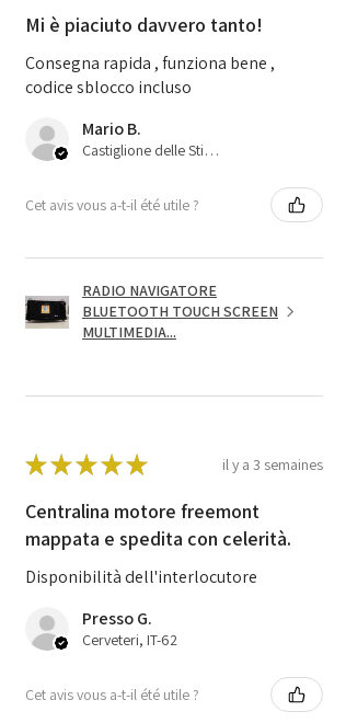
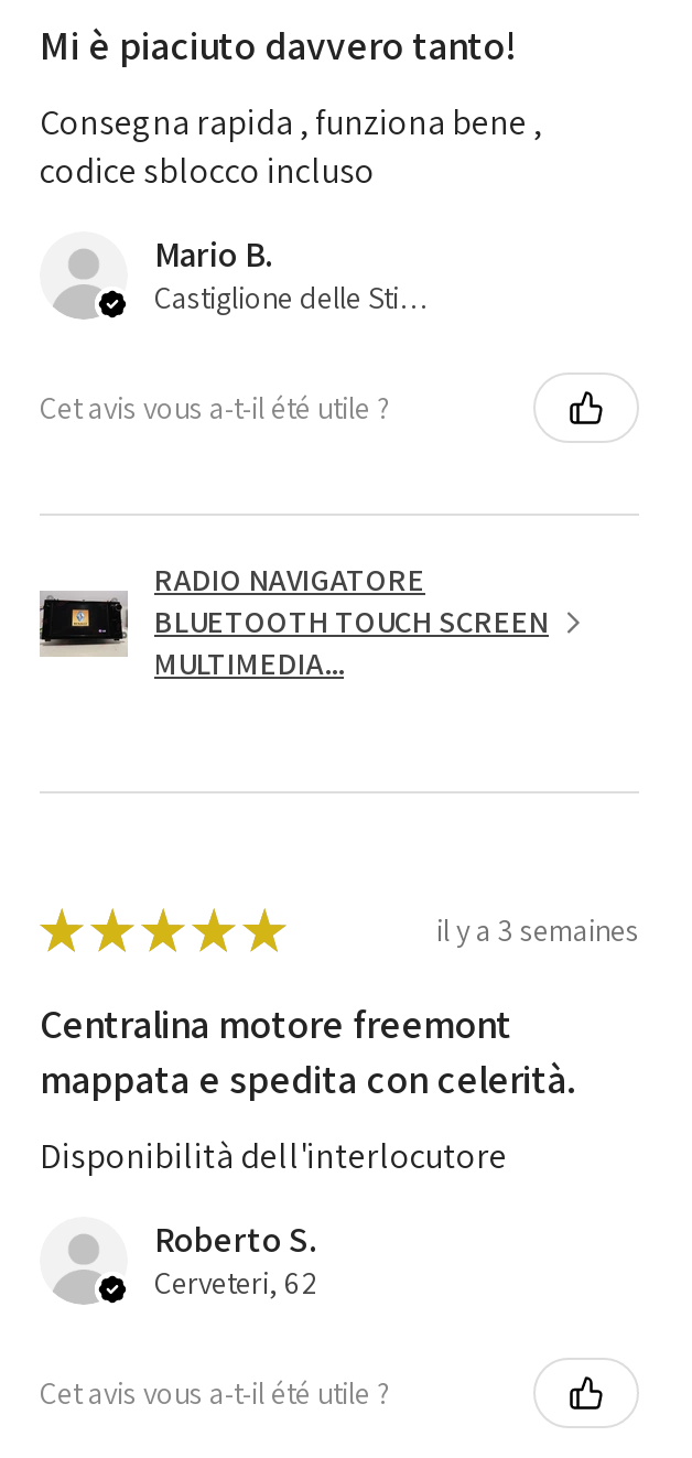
- Presso G.
- Cerveteri, IT-62
+ Roberto S.
+ Cerveteri, 62
